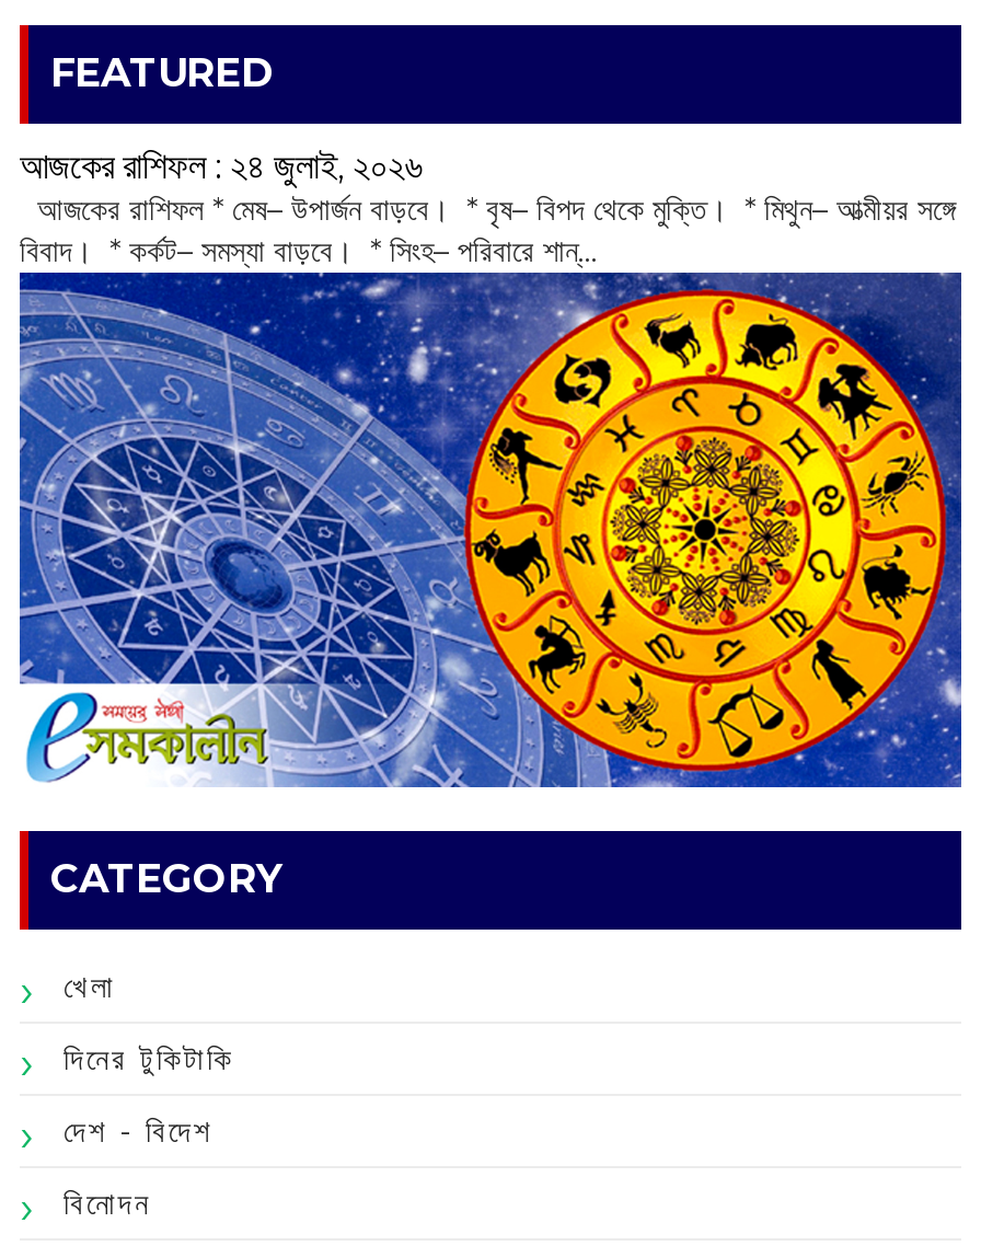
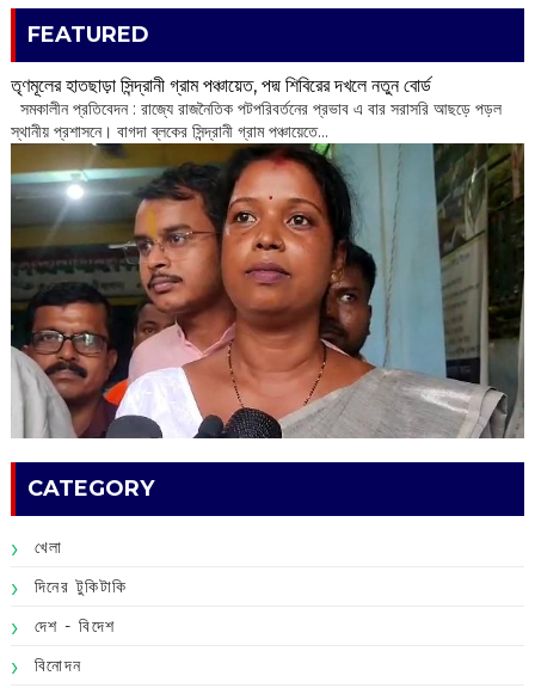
- আজকের রাশিফল :‌ ‌‌২৪ জুলাই, ২০২৬
- ‌ আজকের রাশিফল * মেষ– উপার্জন বাড়বে। * বৃষ– বিপদ থেকে মুক্তি। * মিথুন– আত্মীয়র সঙ্গে
- বিবাদ। * কর্কট– সমস্যা বাড়বে। * সিংহ– পরিবারে শান্...
+ তৃণমূলের হাতছাড়া সিন্দ্রানী গ্রাম পঞ্চায়েত, পদ্ম শিবিরের দখলে নতুন বোর্ড
+ সমকালীন প্রতিবেদন : রাজ্যে রাজনৈতিক পটপরিবর্তনের প্রভাব এ বার সরাসরি আছড়ে পড়ল
+ স্থানীয় প্রশাসনে। বাগদা ব্লকের সিন্দ্রানী গ্রাম পঞ্চায়েতে...

- [image]
+ [image]
